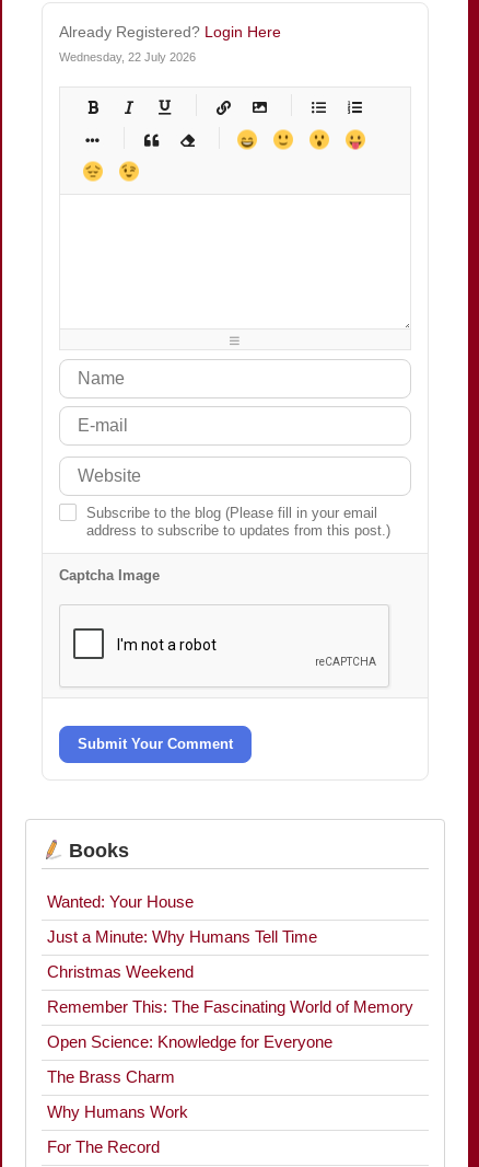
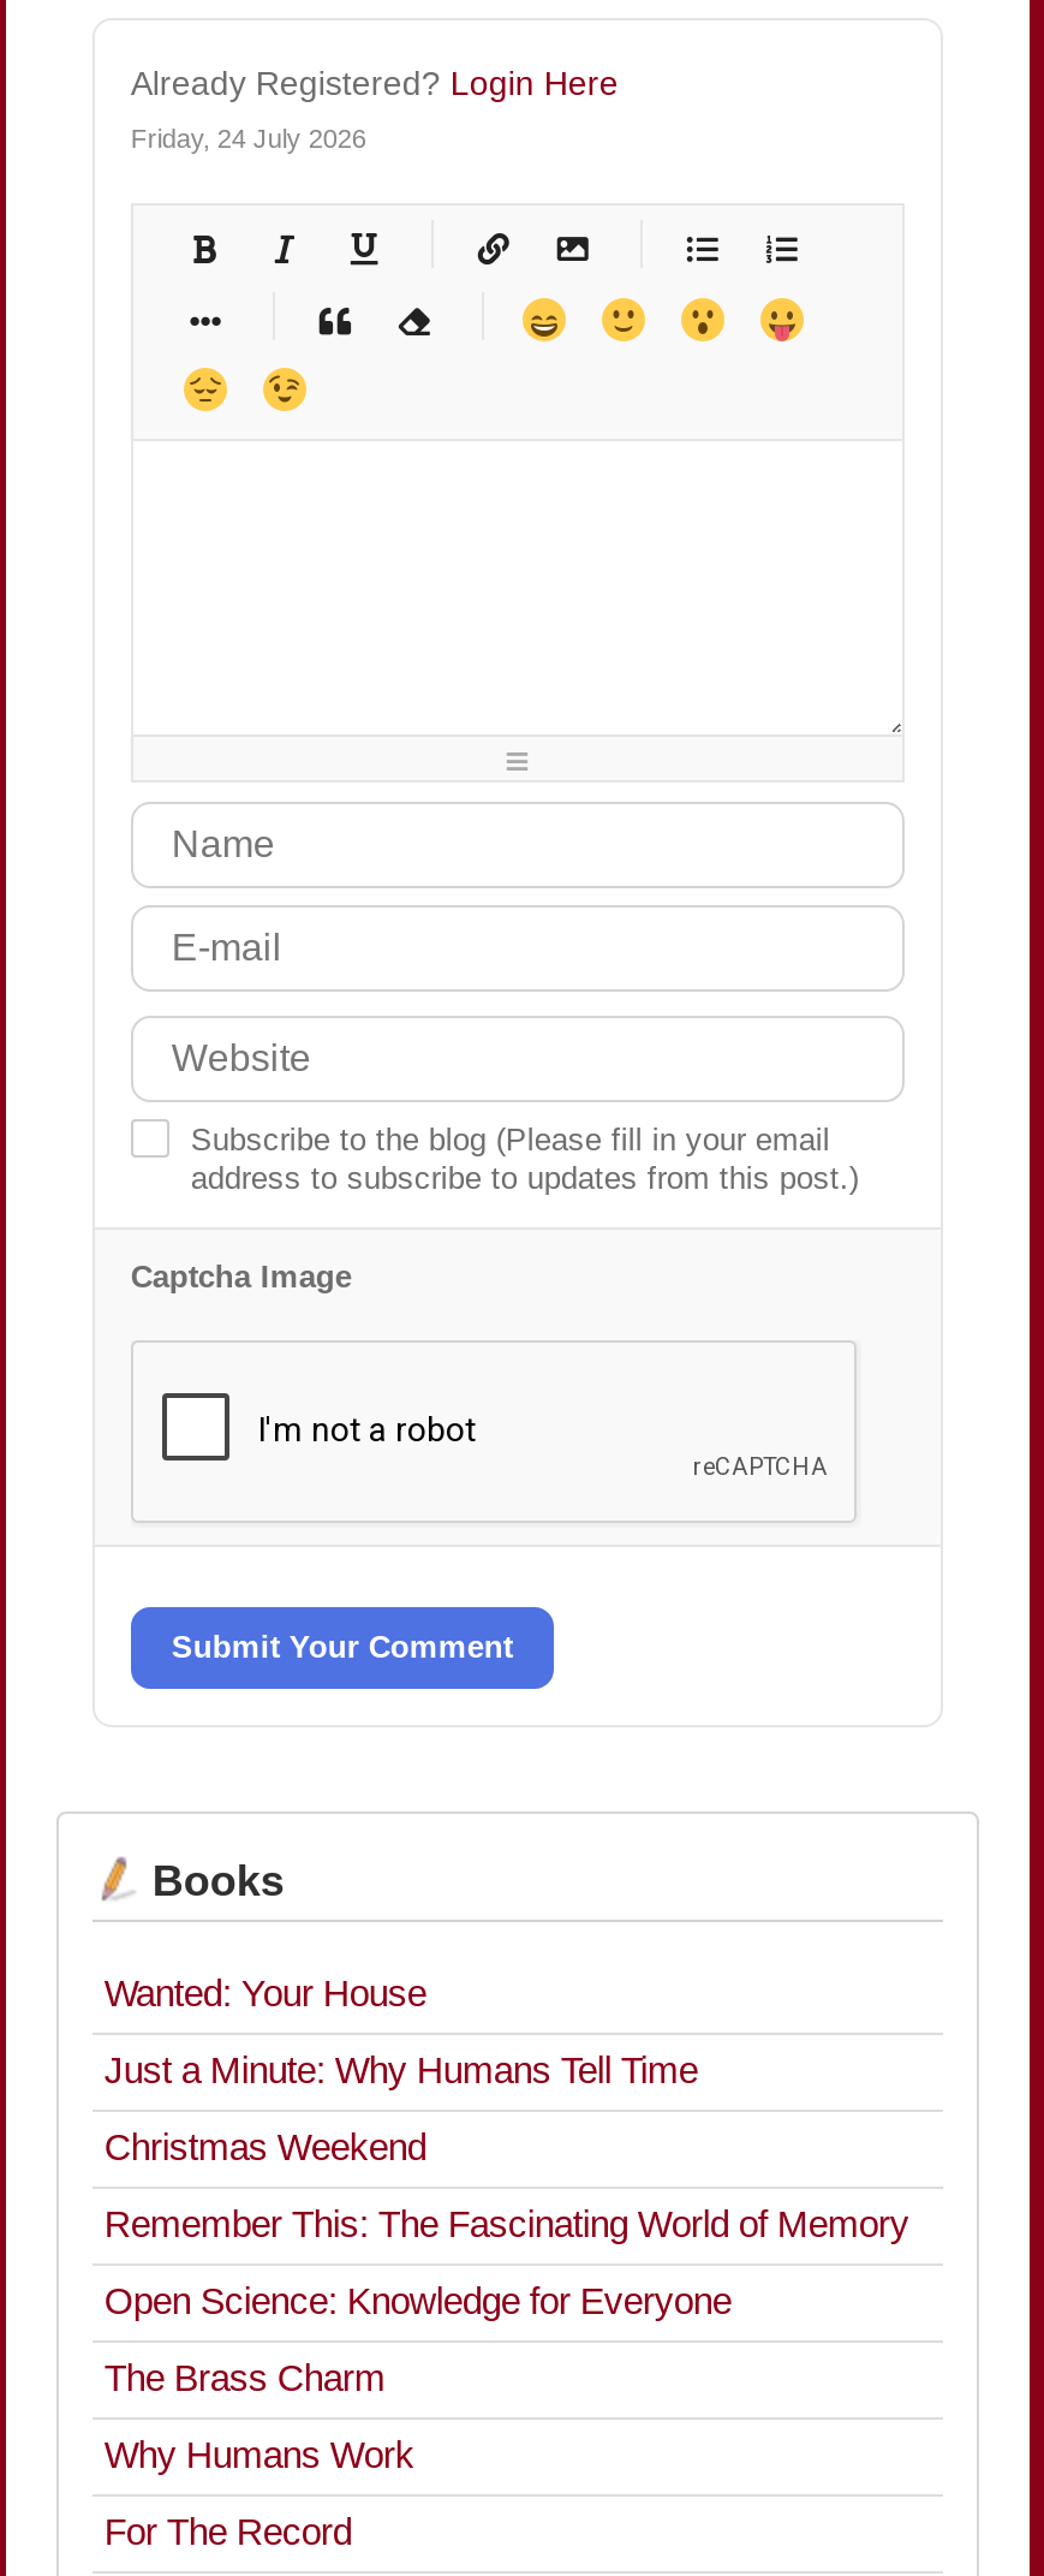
- Wednesday, 22 July 2026
+ Friday, 24 July 2026
